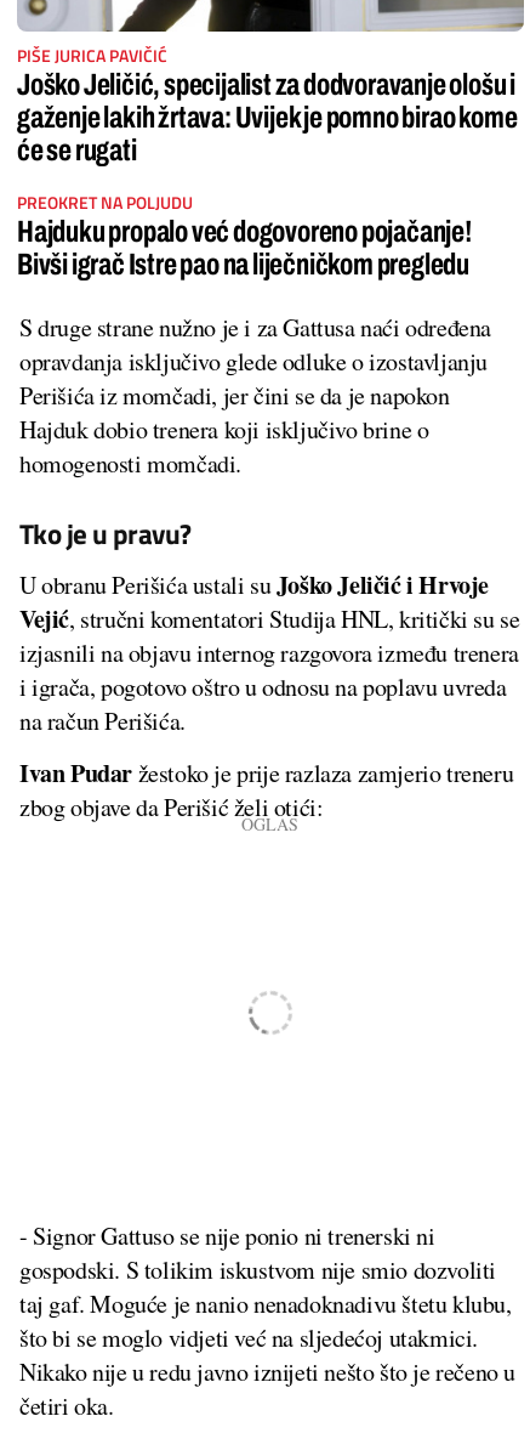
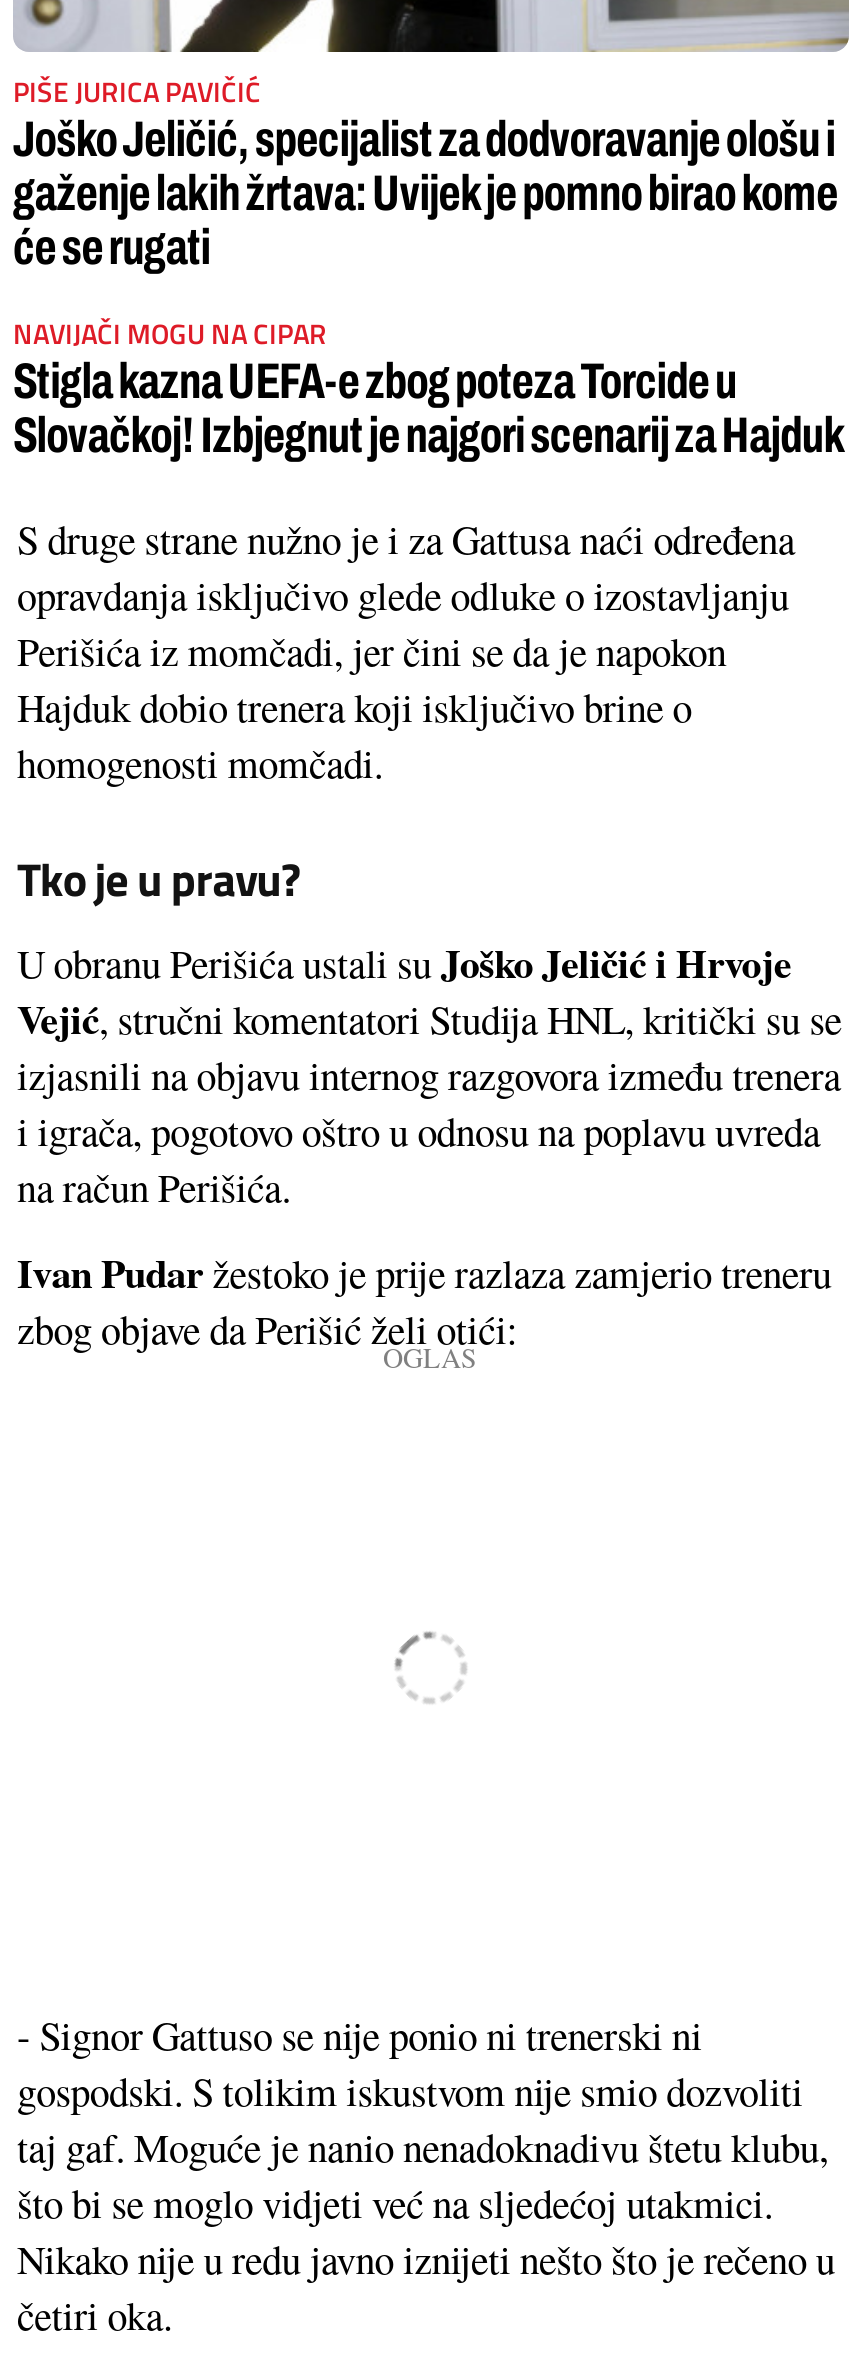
- PREOKRET NA POLJUDU
- Hajduku propalo već dogovoreno pojačanje!
- Bivši igrač Istre pao na liječničkom pregledu
+ NAVIJAČI MOGU NA CIPAR
+ Stigla kazna UEFA-e zbog poteza Torcide u
+ Slovačkoj! Izbjegnut je najgori scenarij za Hajduk
